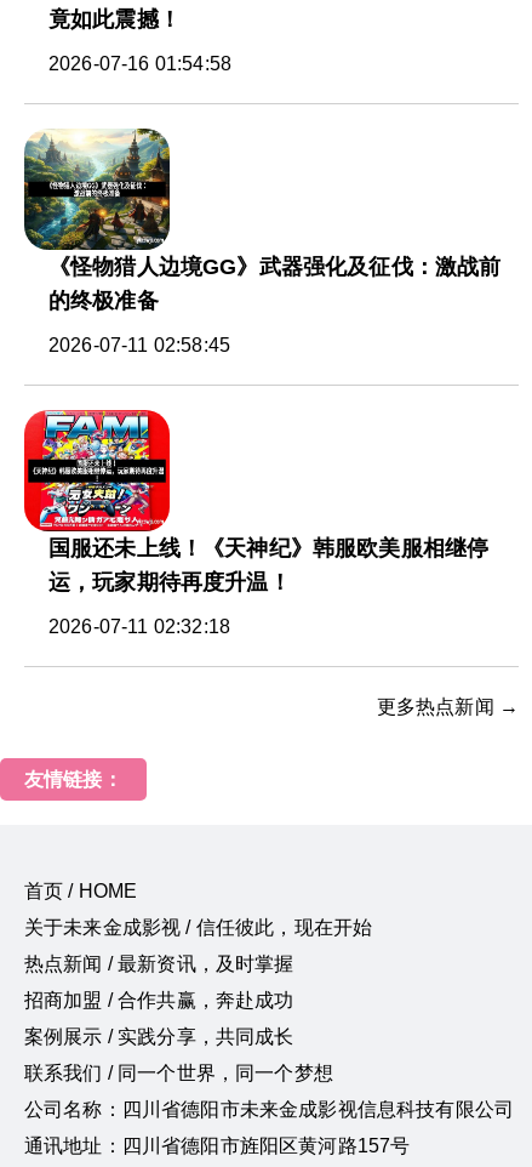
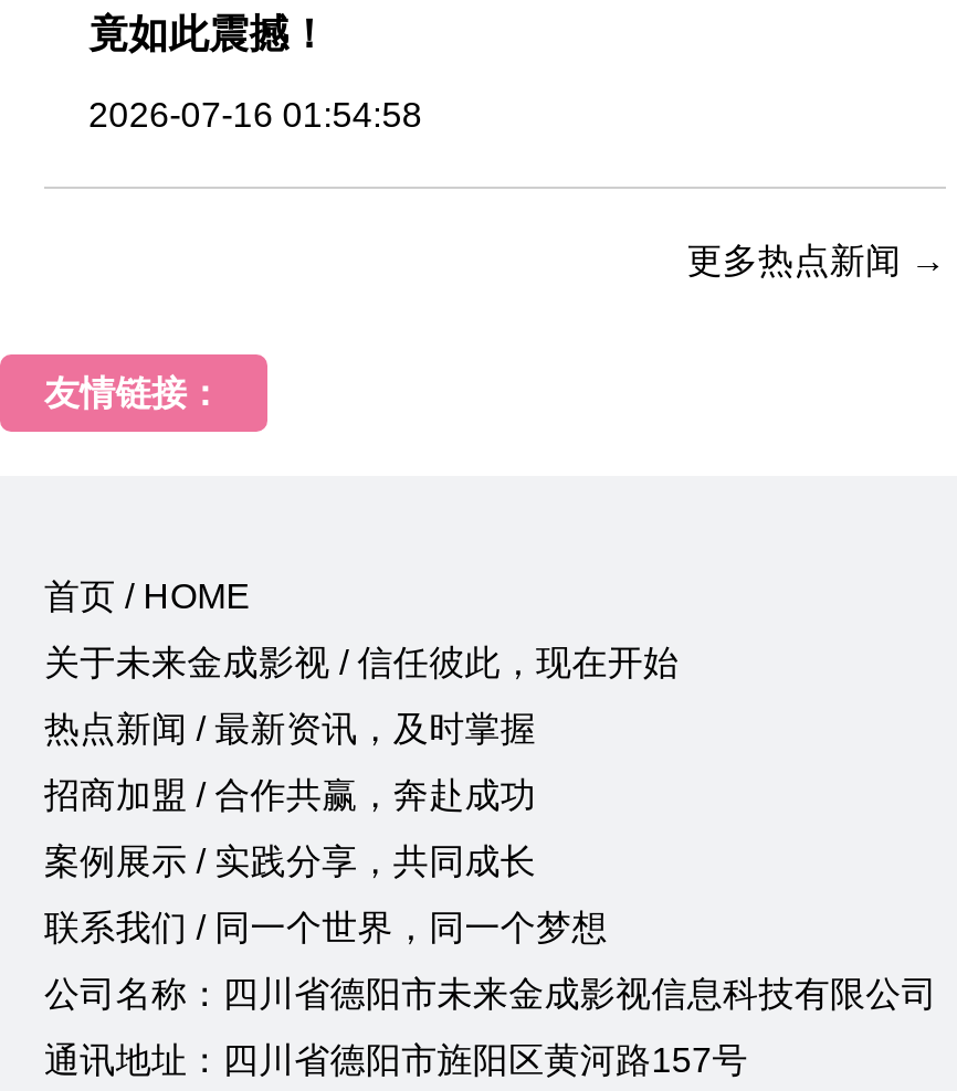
- [image]
- 《怪物猎人边境GG》武器强化及征伐：激战前
- 的终极准备
- 2026-07-11 02:58:45

- [image]
- 国服还未上线！《天神纪》韩服欧美服相继停
- 运，玩家期待再度升温！
- 2026-07-11 02:32:18
